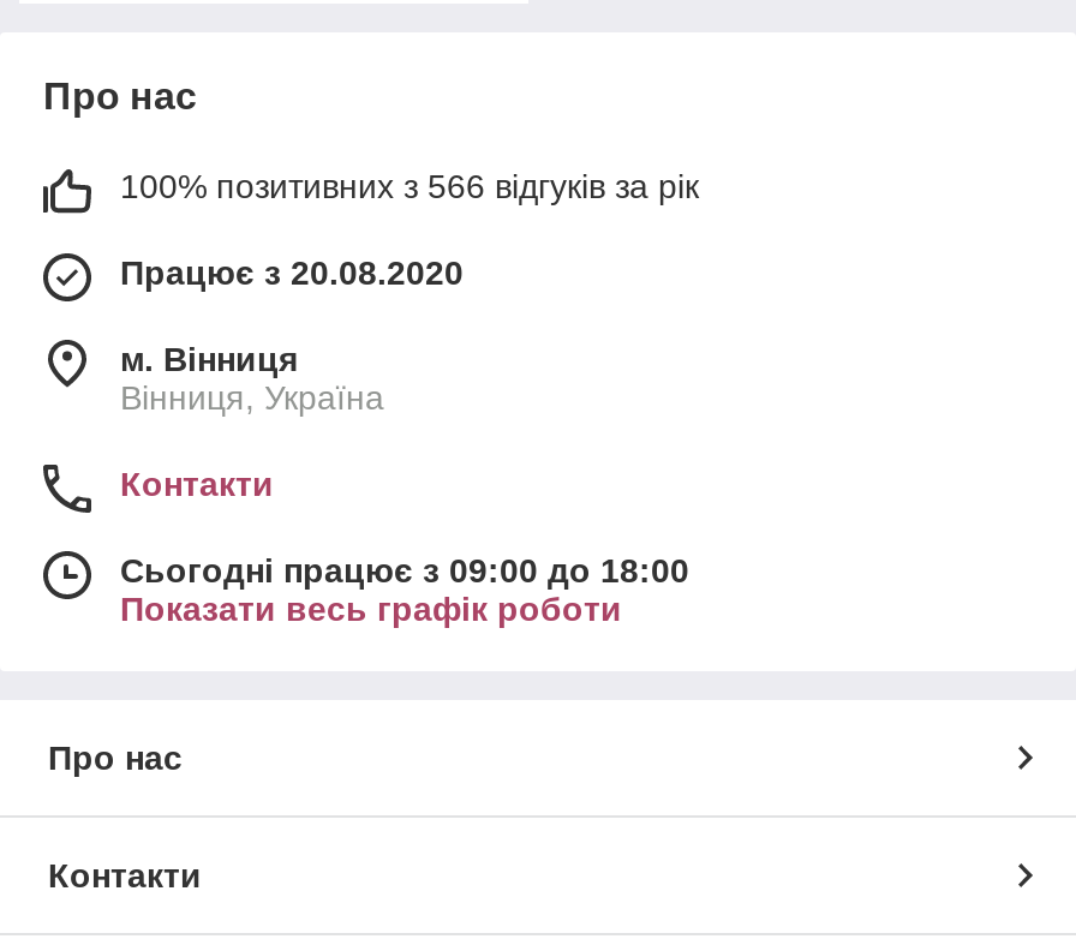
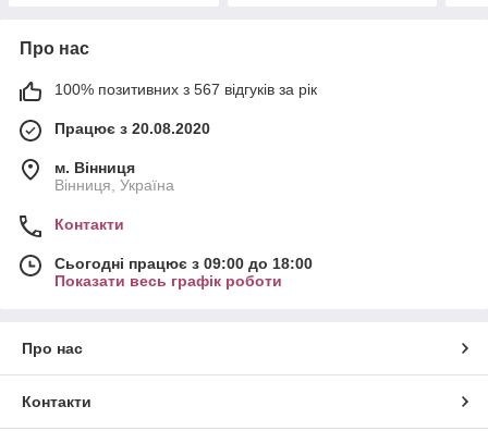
- 100% позитивних з 566 відгуків за рік
+ 100% позитивних з 567 відгуків за рік
